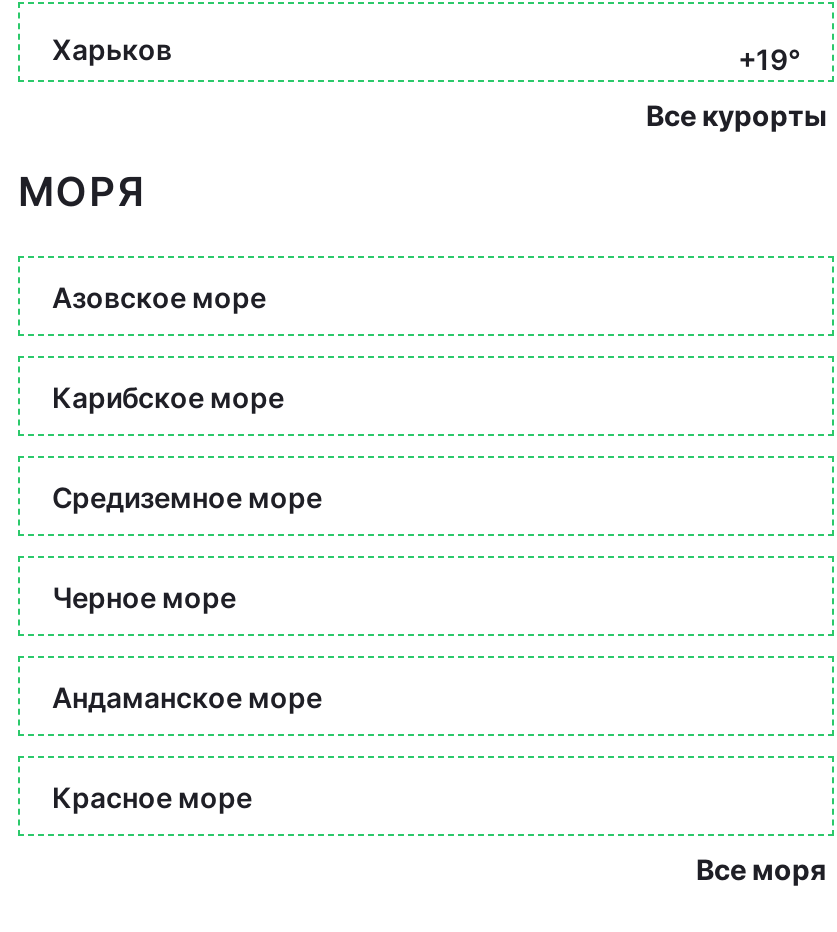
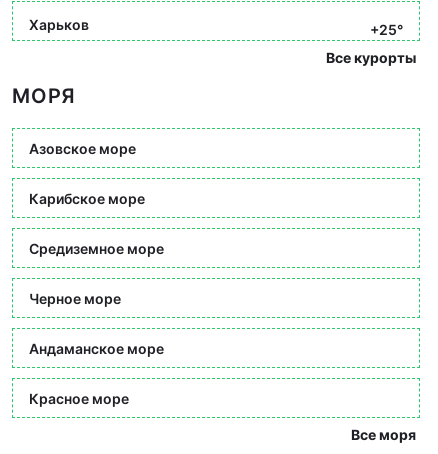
- +19°
+ +25°
